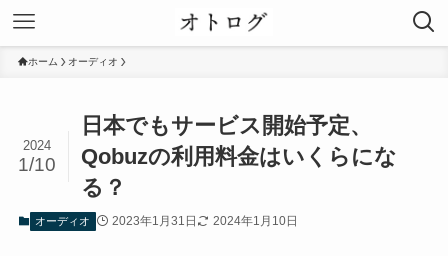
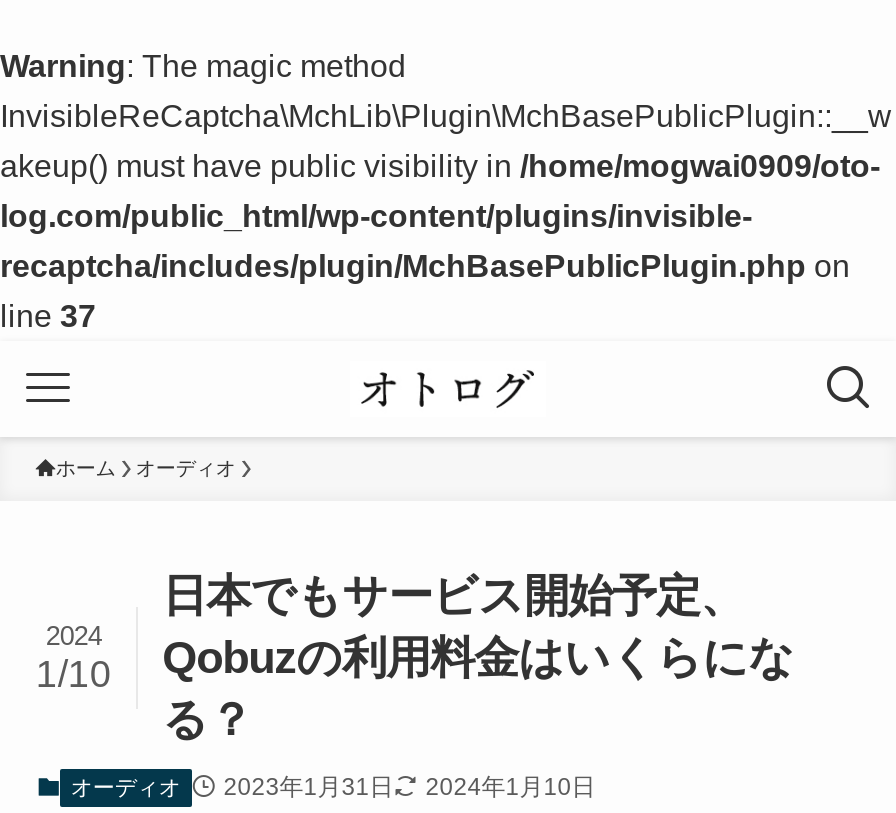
+ Warning: The magic method
+ InvisibleReCaptcha\MchLib\Plugin\MchBasePublicPlugin::__w
+ akeup() must have public visibility in /home/mogwai0909/oto-
+ log.com/public_html/wp-content/plugins/invisible-
+ recaptcha/includes/plugin/MchBasePublicPlugin.php on
+ line 37
